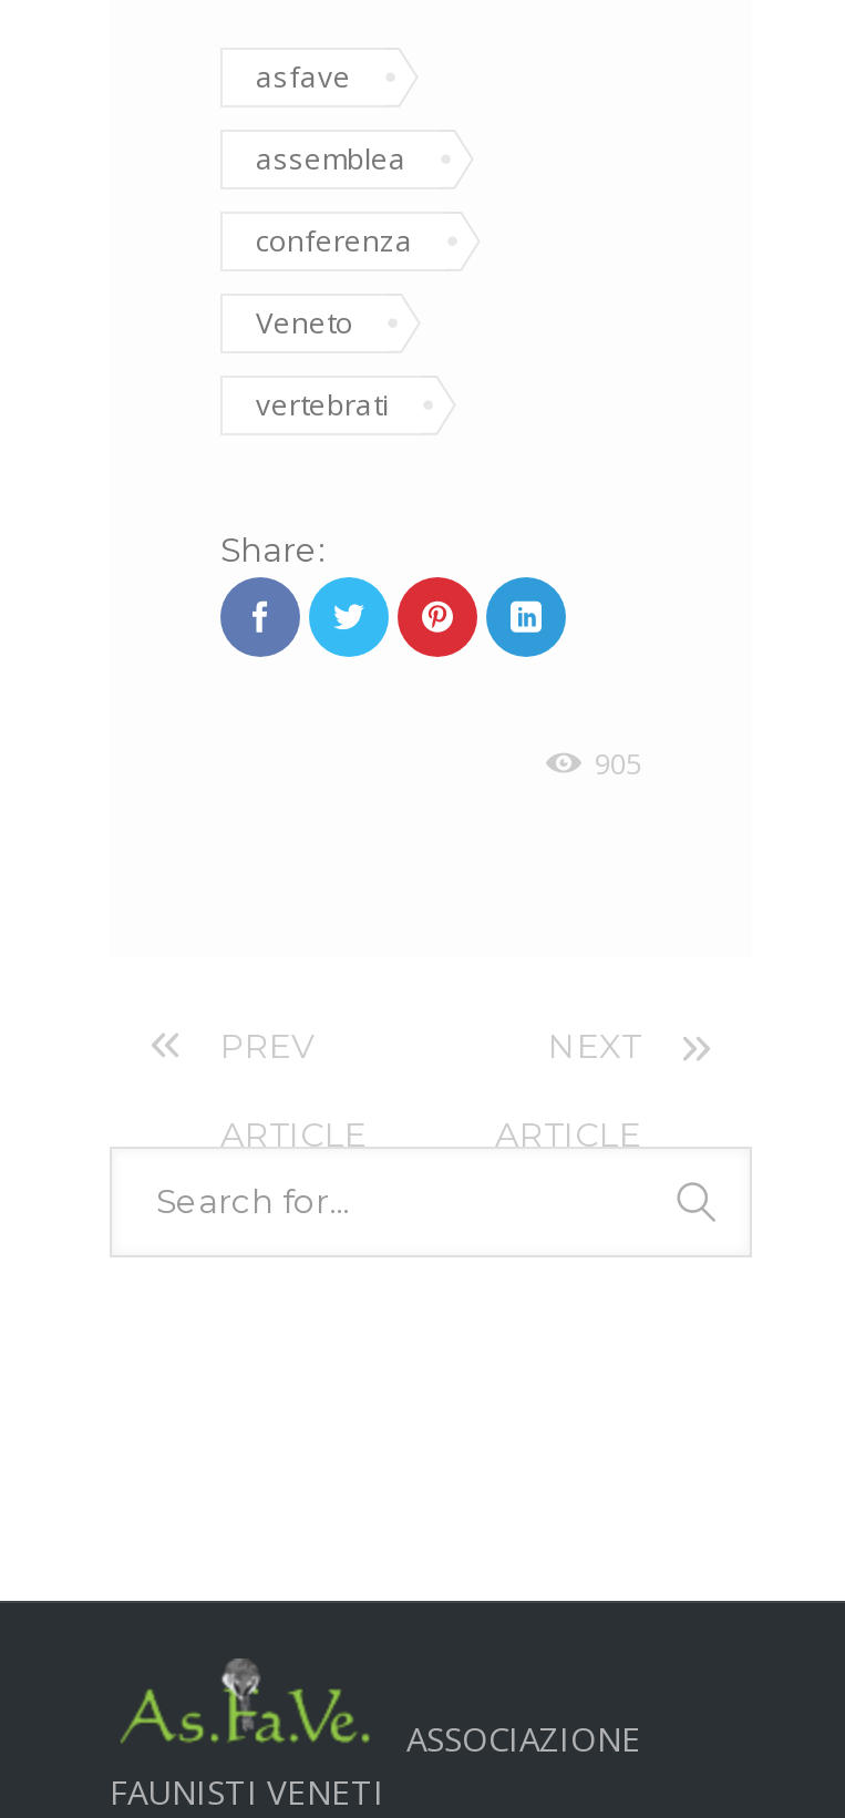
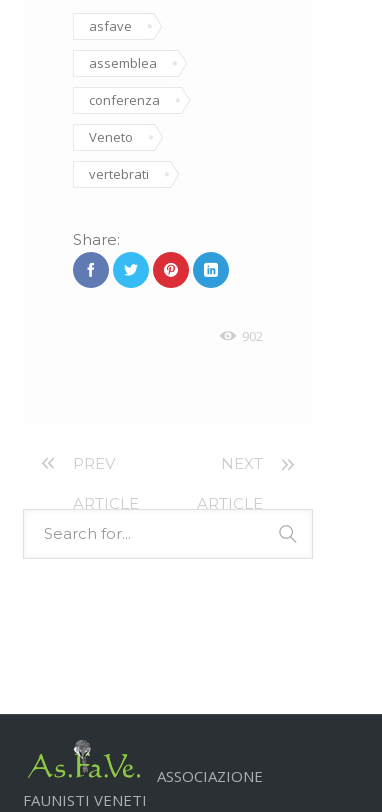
- 905
+ 902
